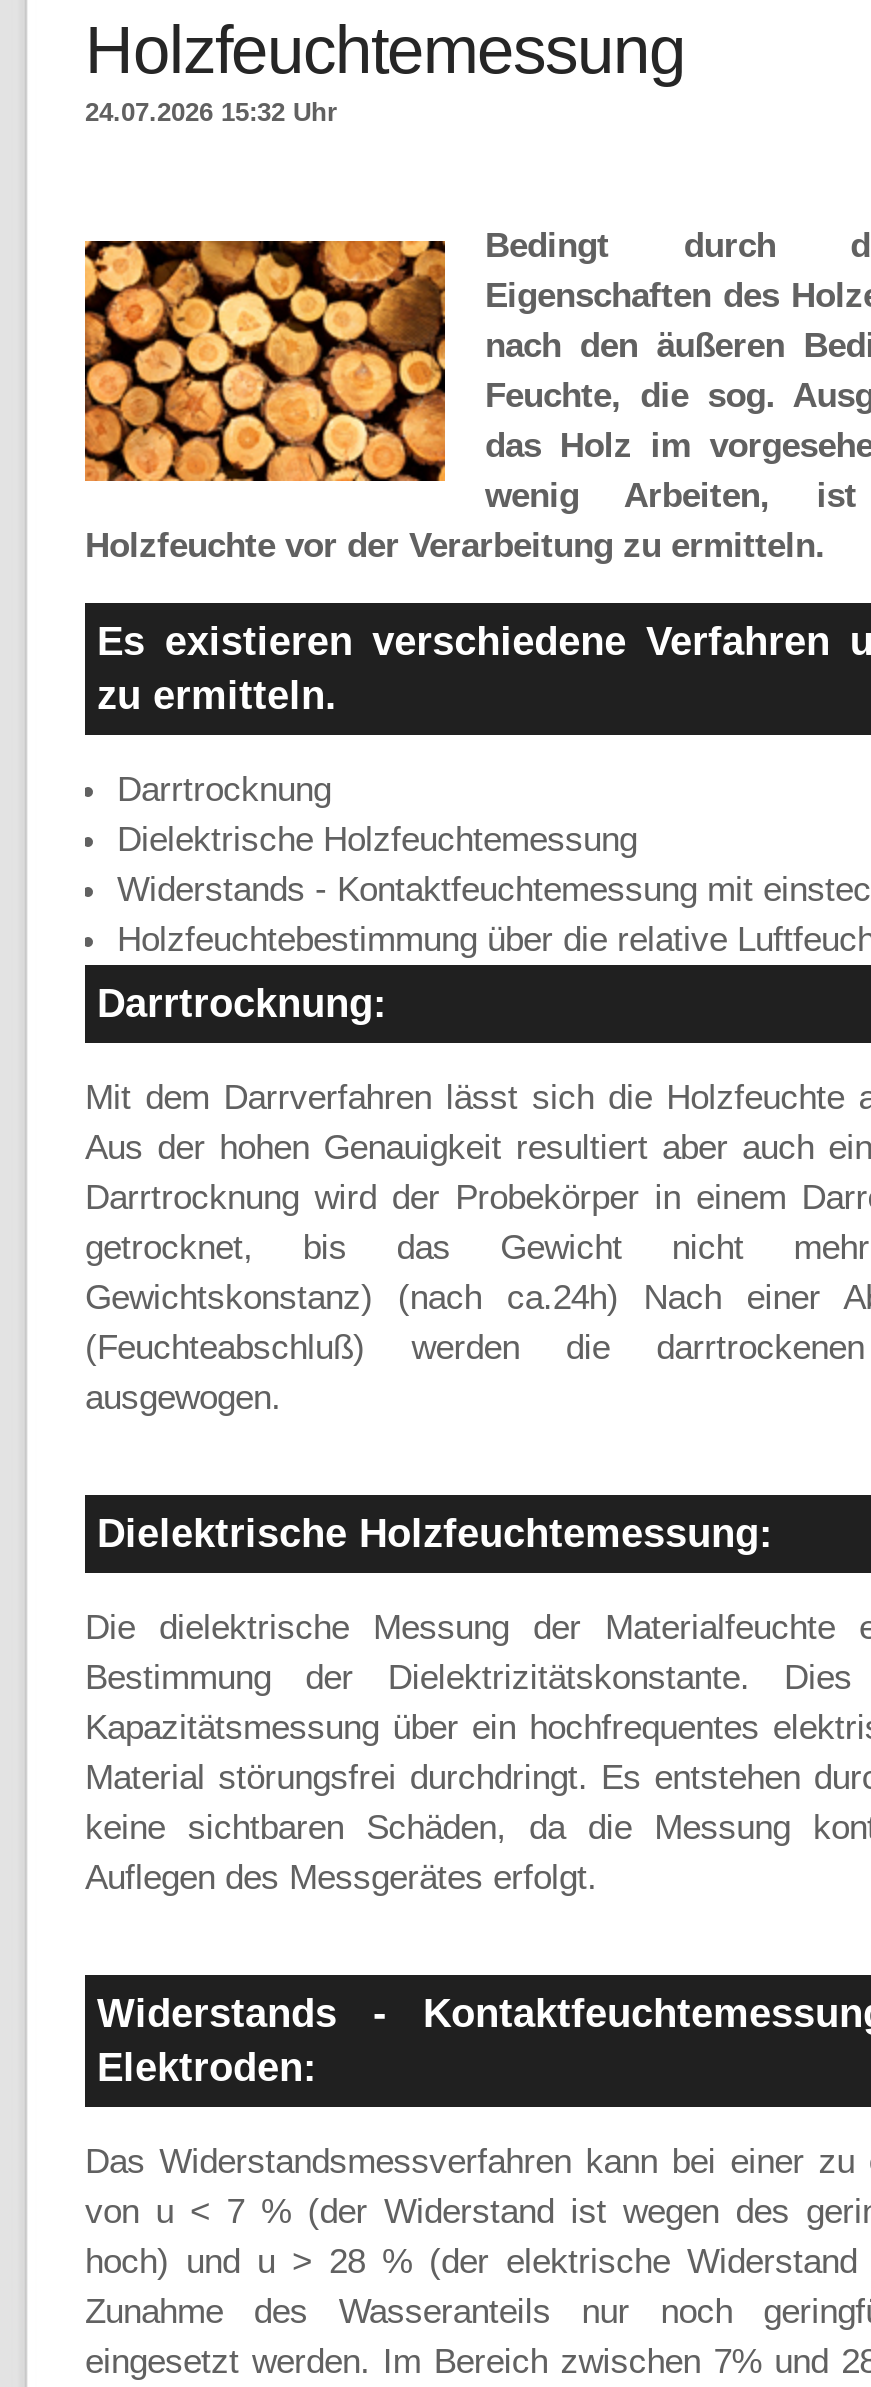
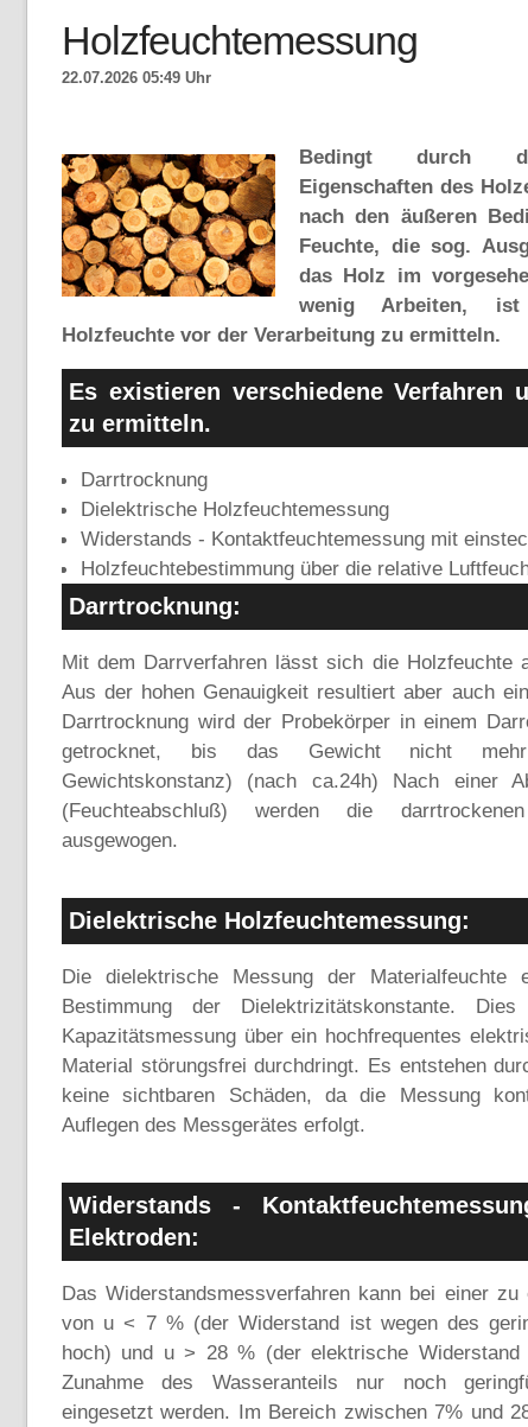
- 24.07.2026 15:32 Uhr
+ 22.07.2026 05:49 Uhr
